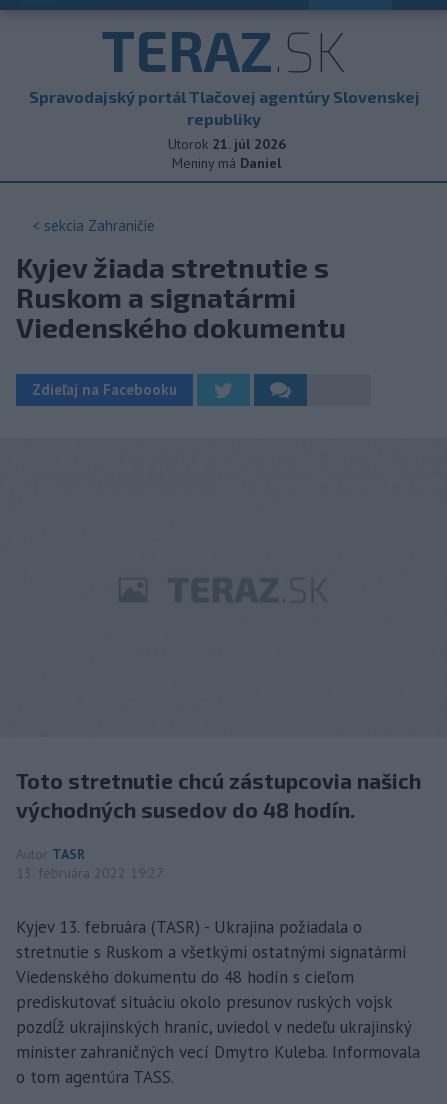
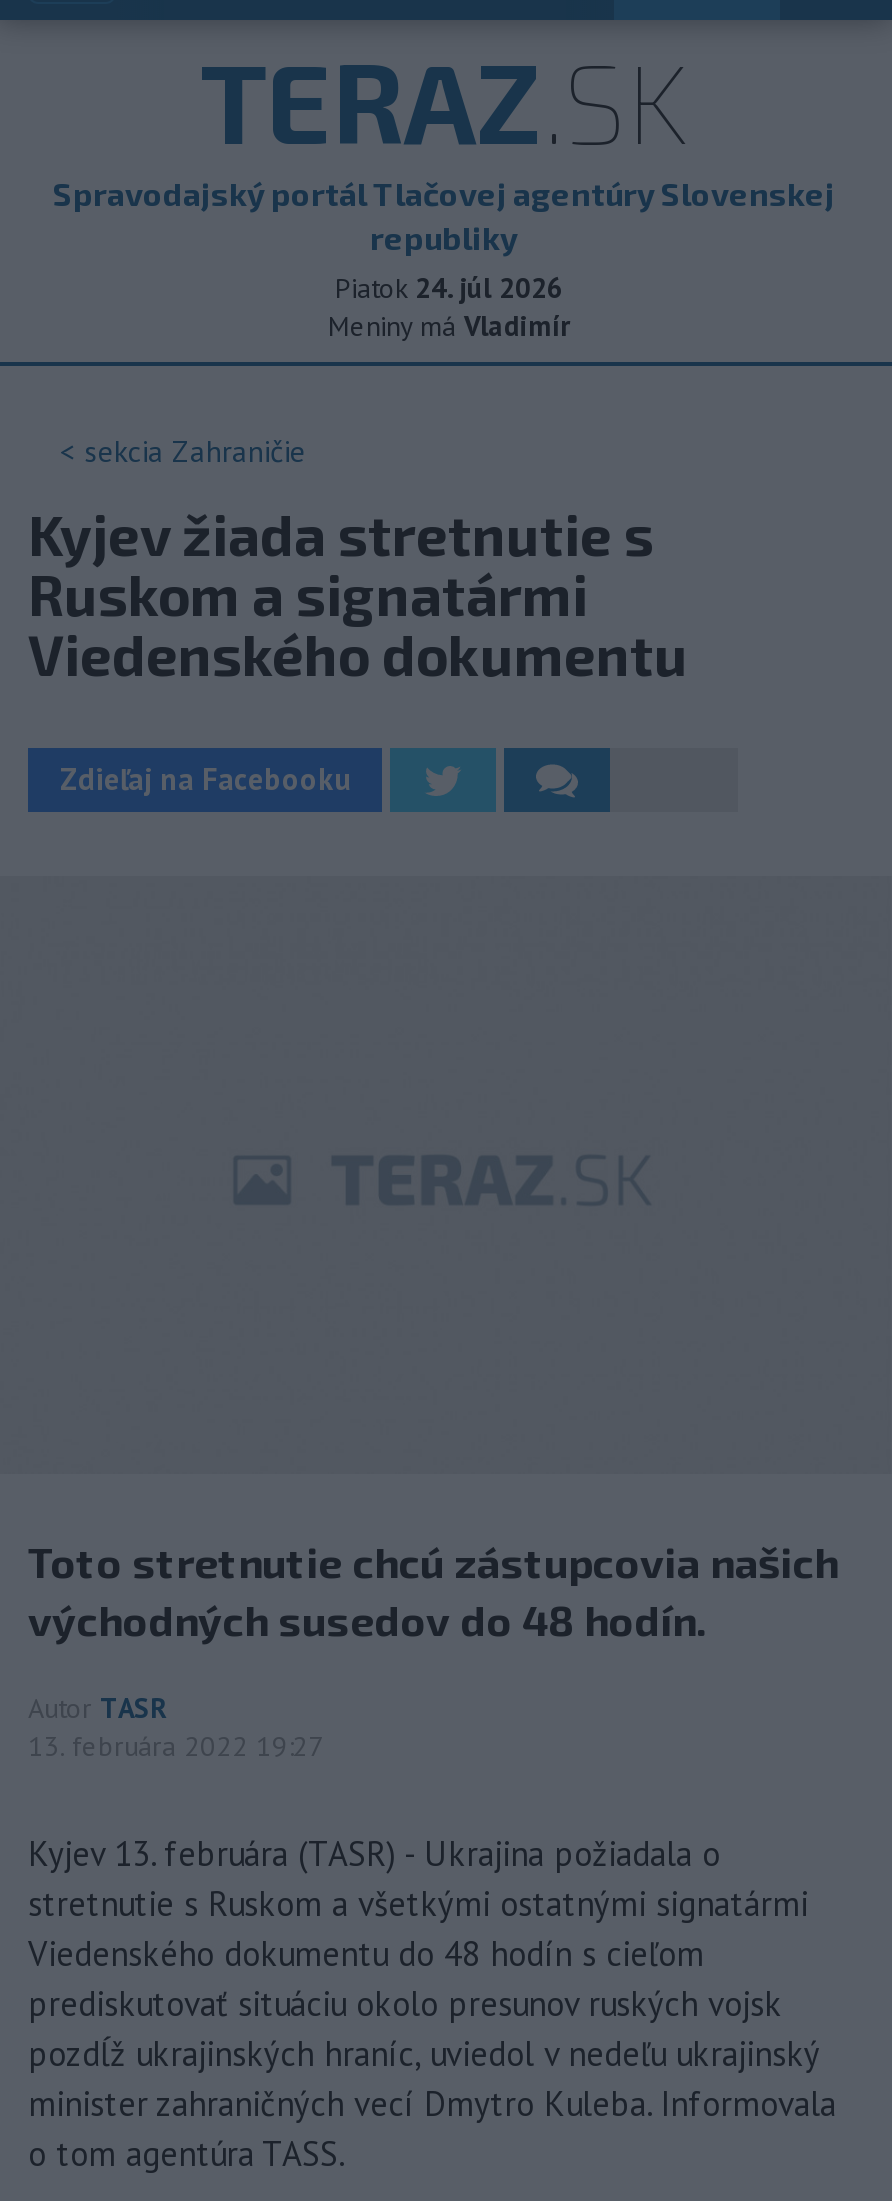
- Utorok 21. júl 2026
+ Piatok 24. júl 2026

- Meniny má Daniel
+ Meniny má Vladimír
